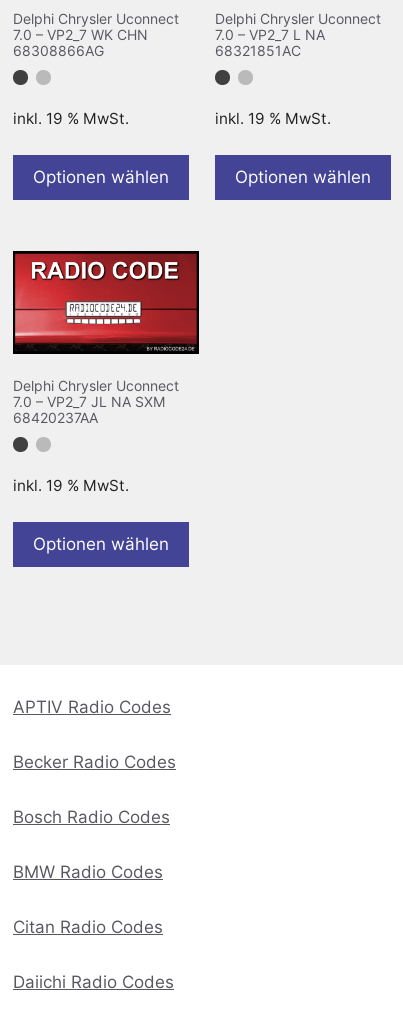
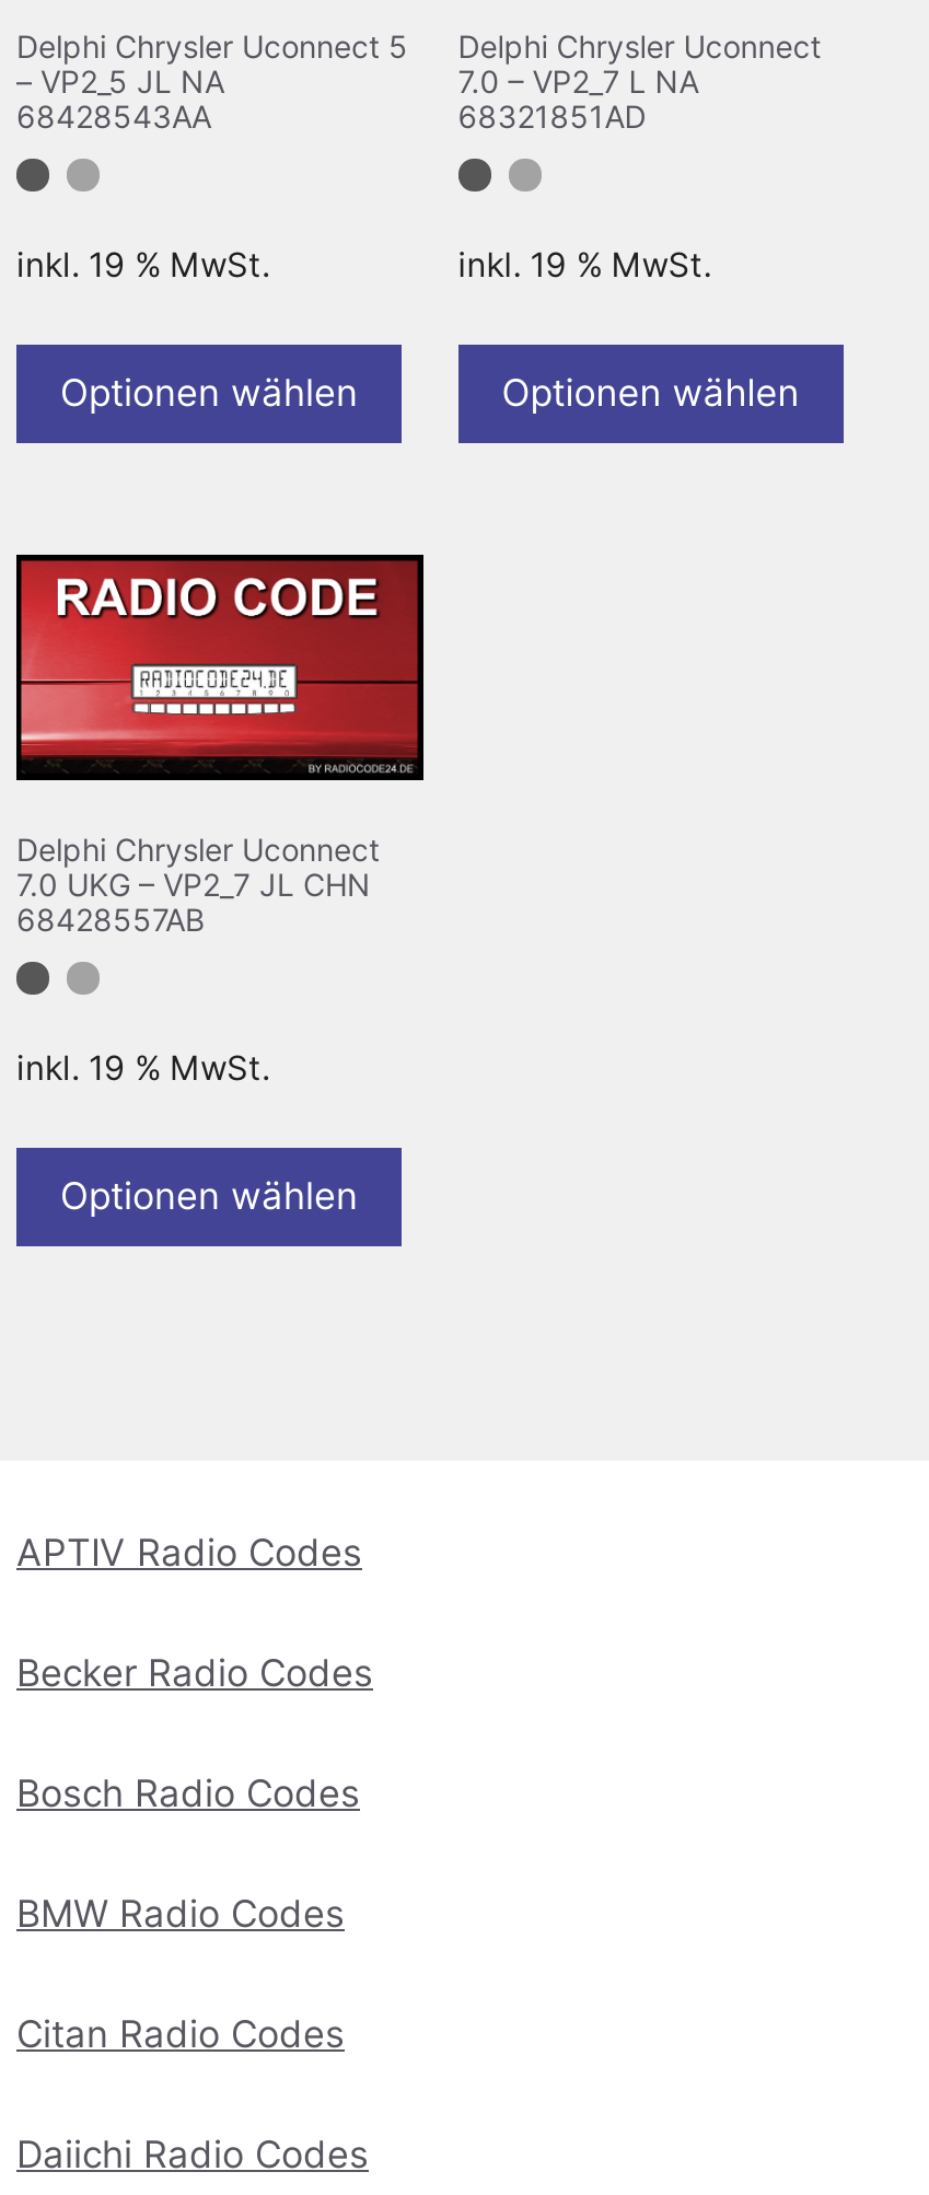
- Delphi Chrysler Uconnect
- 7.0 – VP2_7 WK CHN
- 68308866AG
+ Delphi Chrysler Uconnect 5
+ – VP2_5 JL NA
+ 68428543AA

- 68321851AC
+ 68321851AD

- 7.0 – VP2_7 JL NA SXM
- 68420237AA
+ 7.0 UKG – VP2_7 JL CHN
+ 68428557AB
